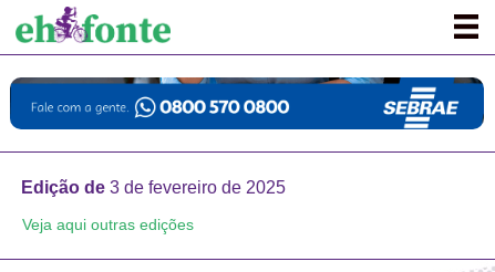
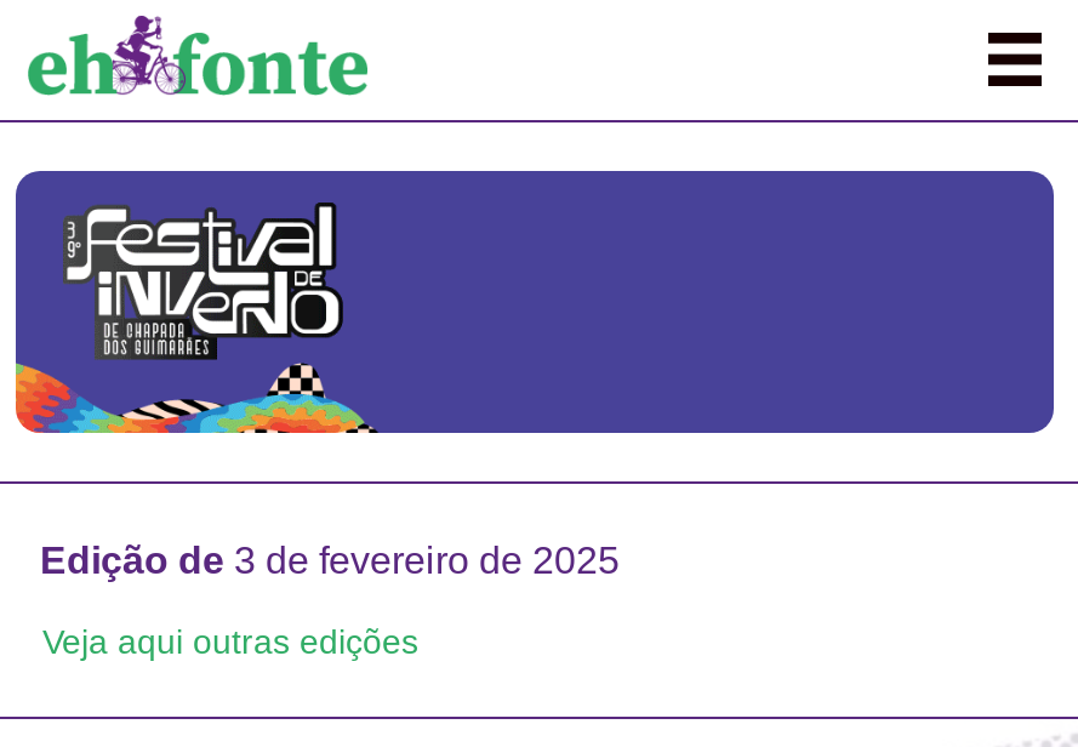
- [image]
+ [image]
